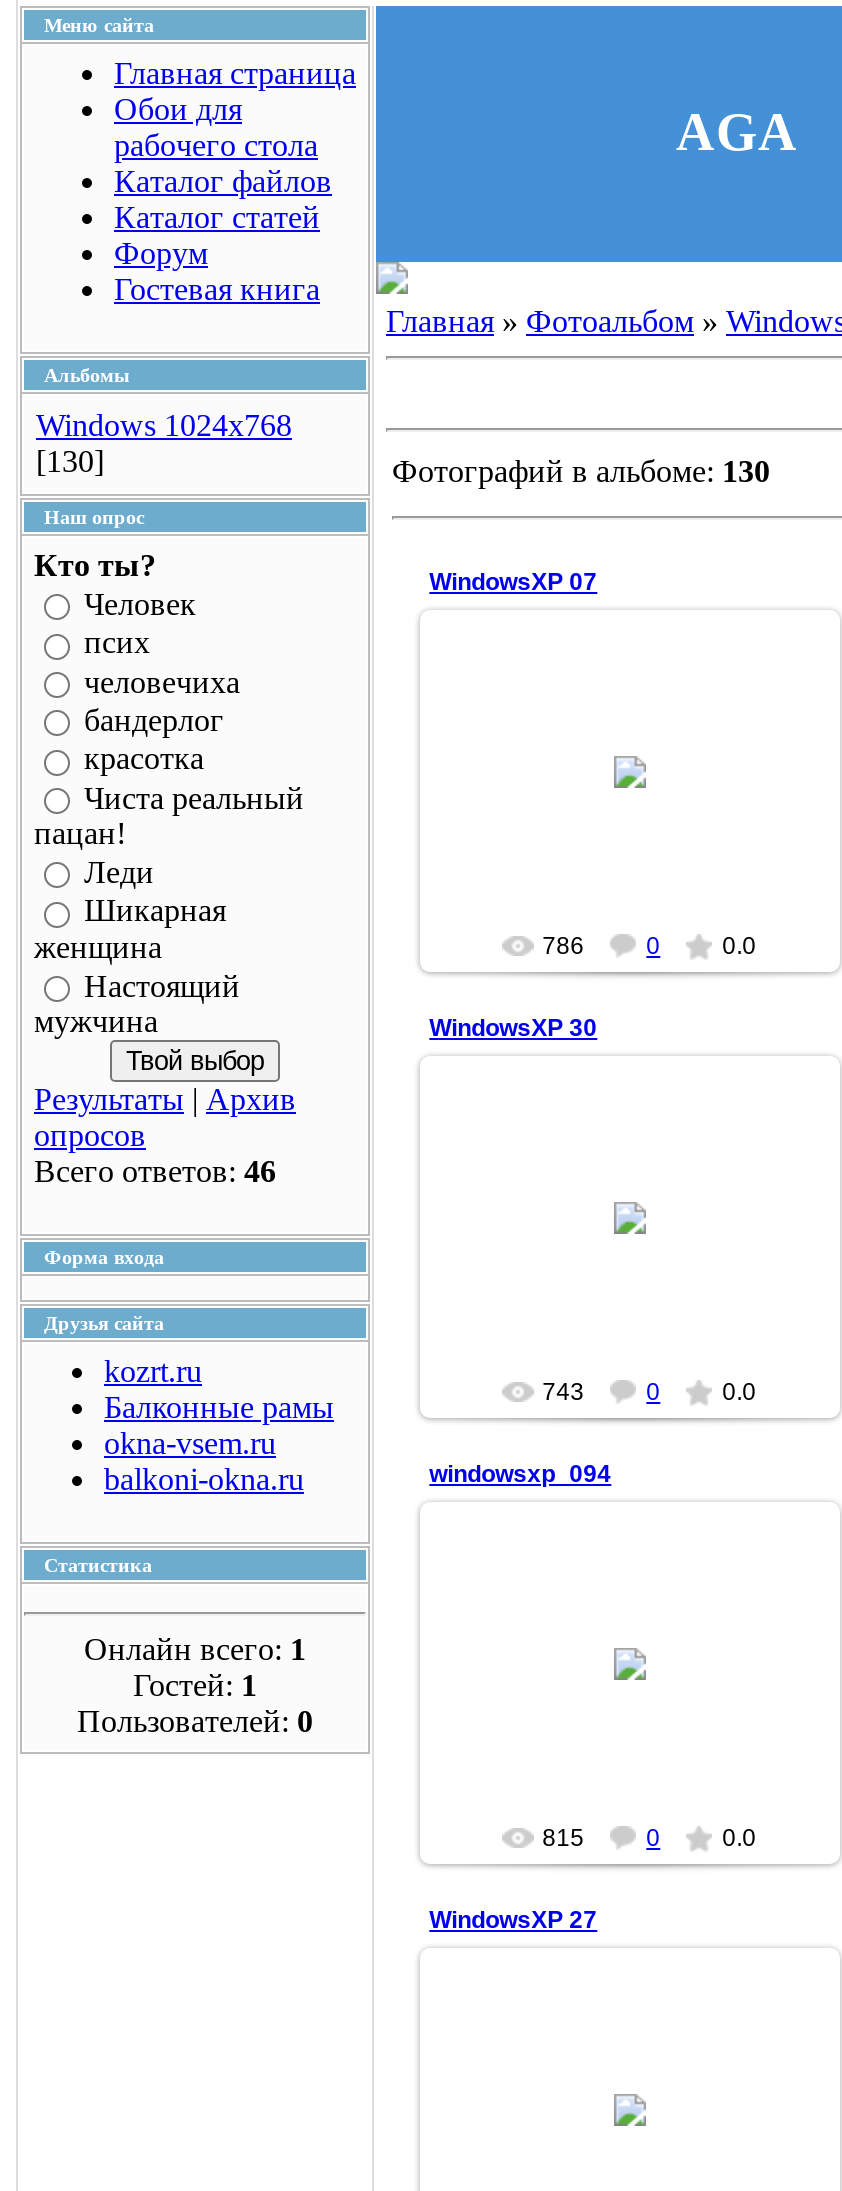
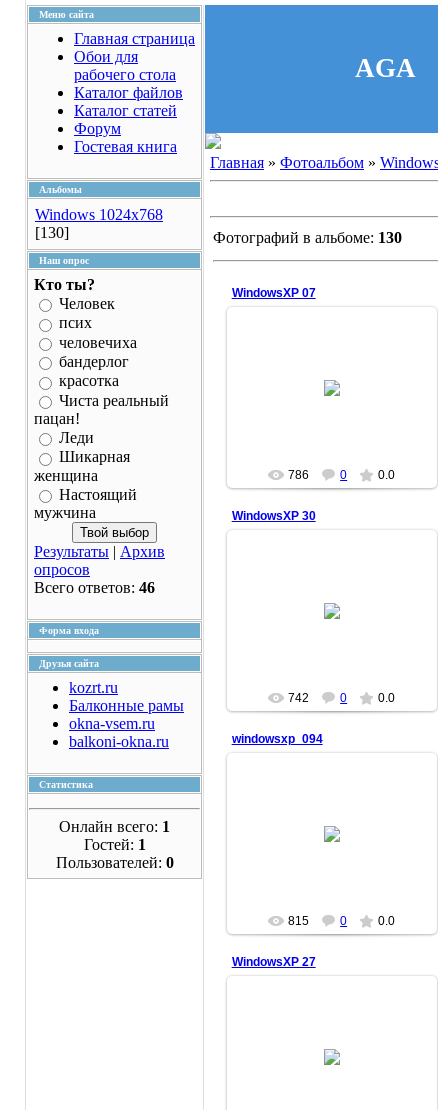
- 743
+ 742
